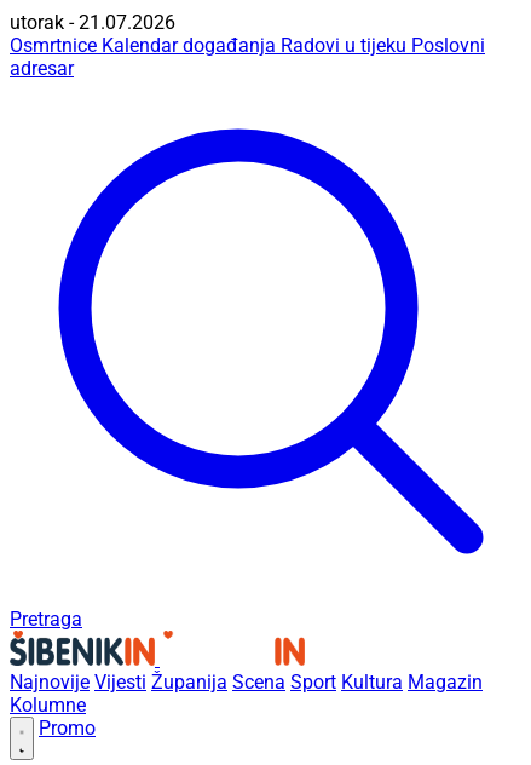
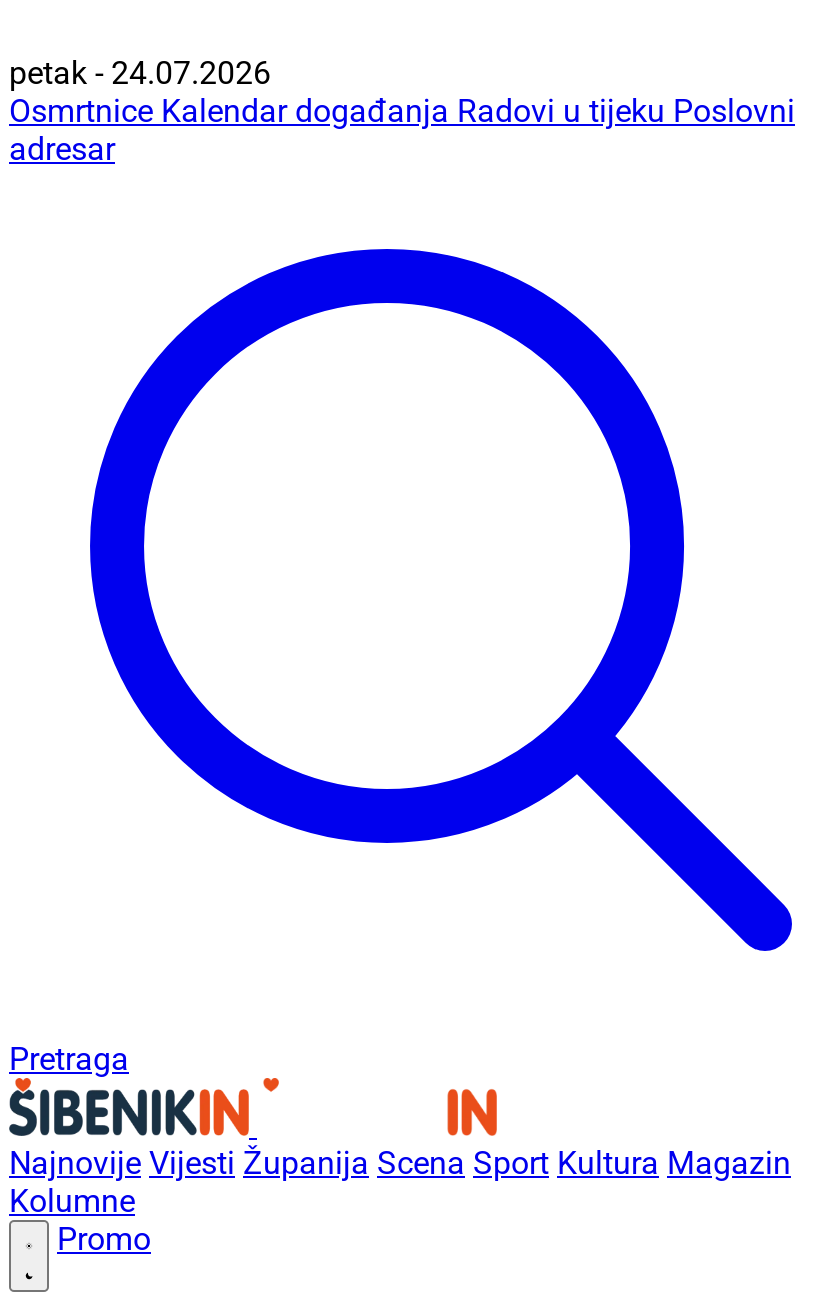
- utorak - 21.07.2026
+ petak - 24.07.2026
